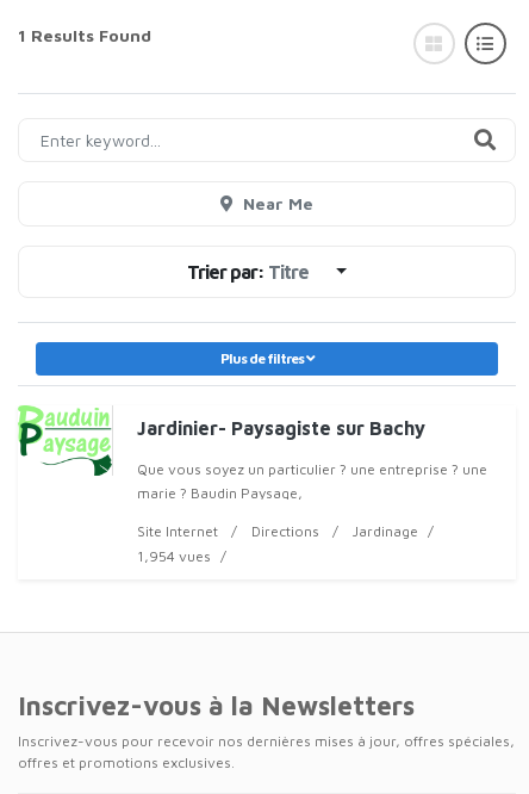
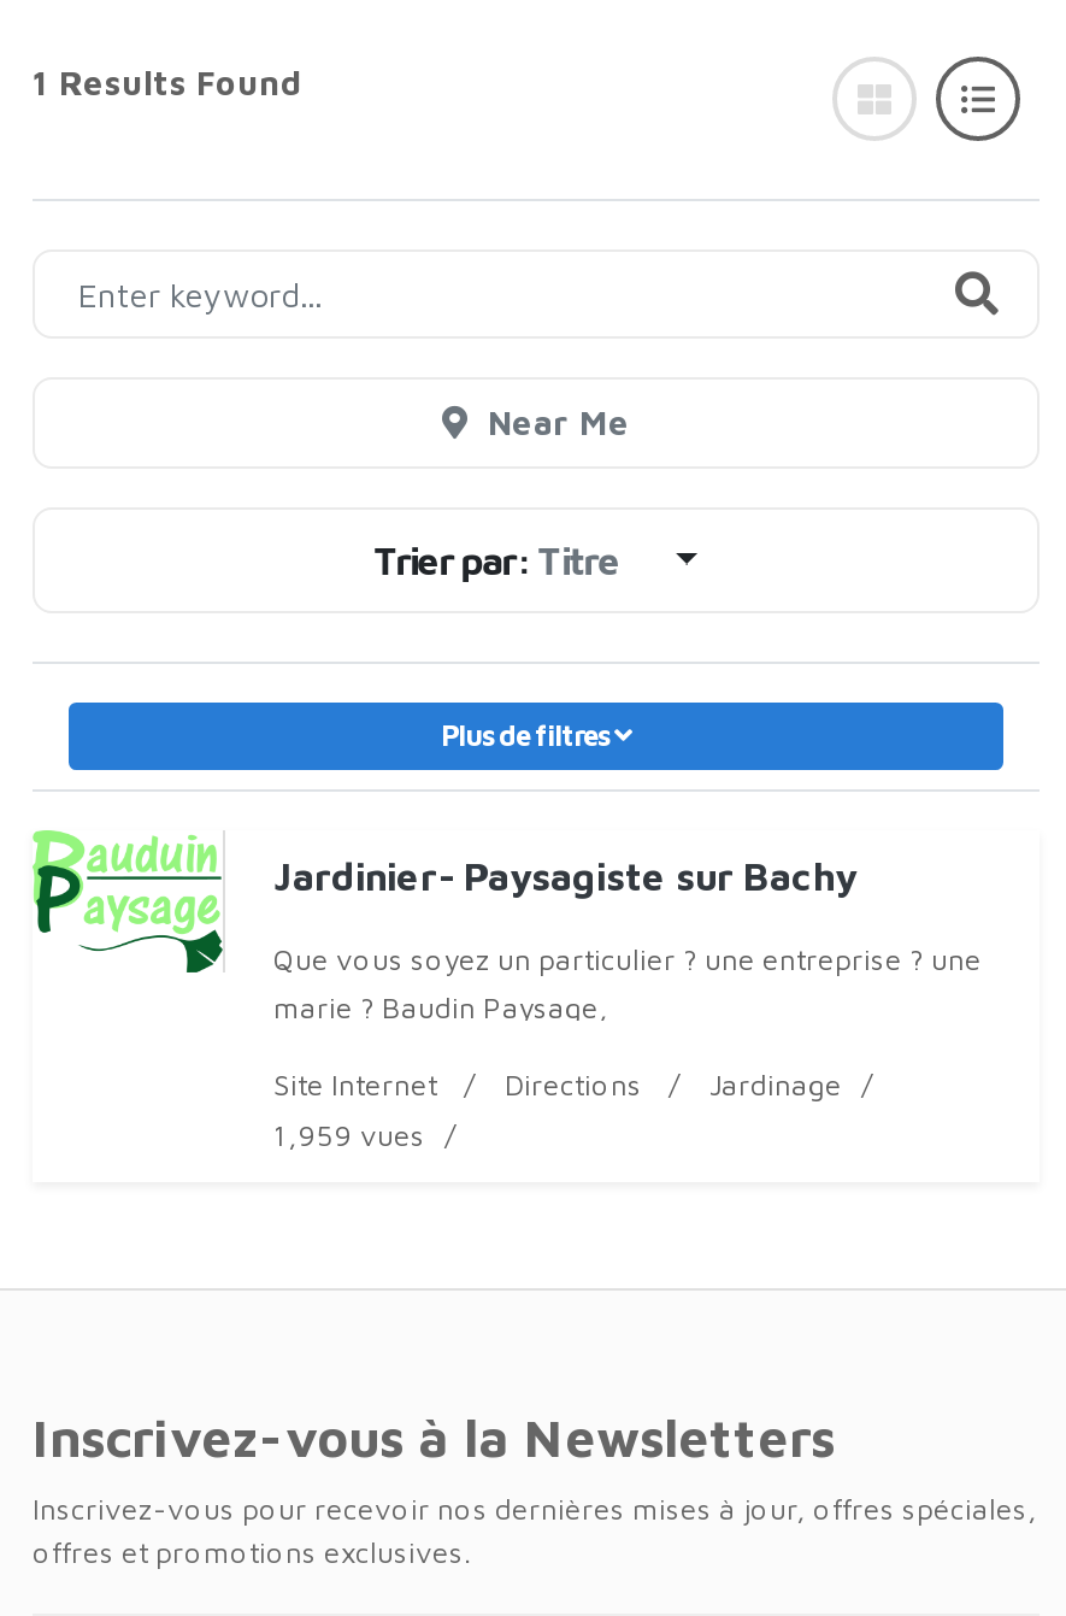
- 1,954 vues
+ 1,959 vues
